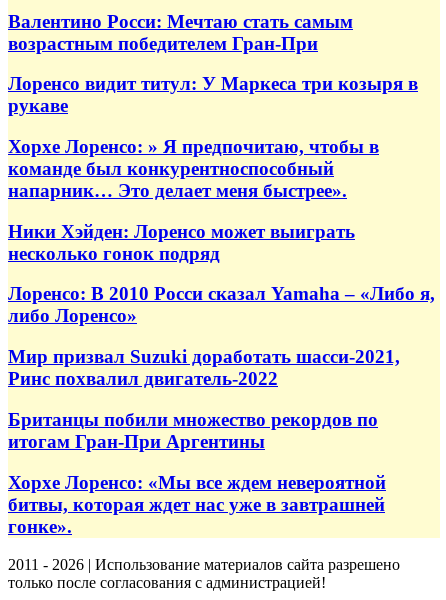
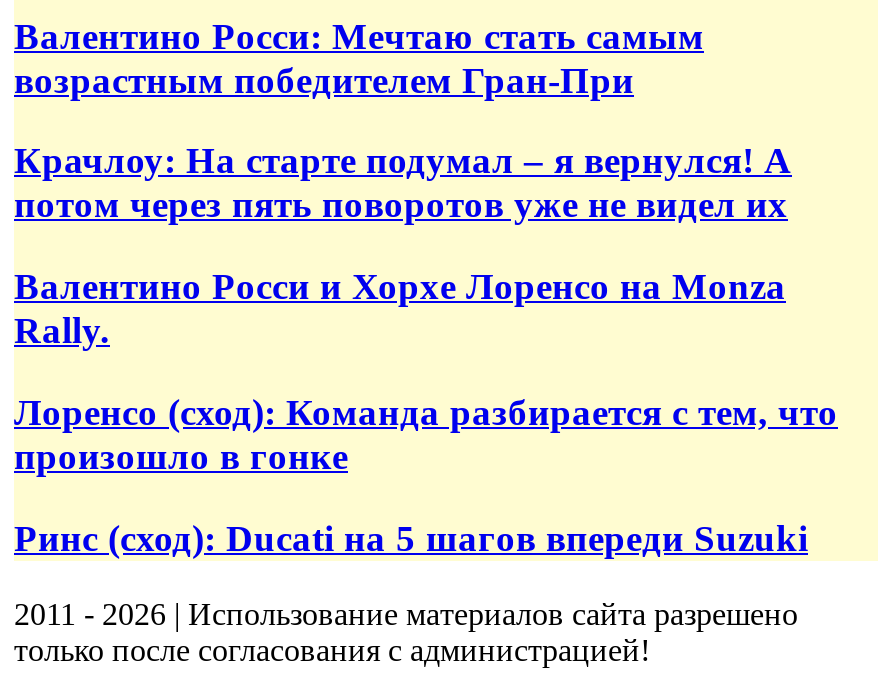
- Лоренсо видит титул: У Маркеса три козыря в
- рукаве
- Хорхе Лоренсо: » Я предпочитаю, чтобы в
- команде был конкурентноспособный
- напарник… Это делает меня быстрее».
- Ники Хэйден: Лоренсо может выиграть
- несколько гонок подряд
- Лоренсо: В 2010 Росси сказал Yamaha – «Либо я,
- либо Лоренсо»
- Мир призвал Suzuki доработать шасси-2021,
- Ринс похвалил двигатель-2022
- Британцы побили множество рекордов по
- итогам Гран-При Аргентины
- Хорхе Лоренсо: «Мы все ждем невероятной
- битвы, которая ждет нас уже в завтрашней
- гонке».
+ Крачлоу: На старте подумал – я вернулся! А
+ потом через пять поворотов уже не видел их
+ Валентино Росси и Хорхе Лоренсо на Monza
+ Rally.
+ Лоренсо (сход): Команда разбирается с тем, что
+ произошло в гонке
+ Ринс (сход): Ducati на 5 шагов впереди Suzuki
